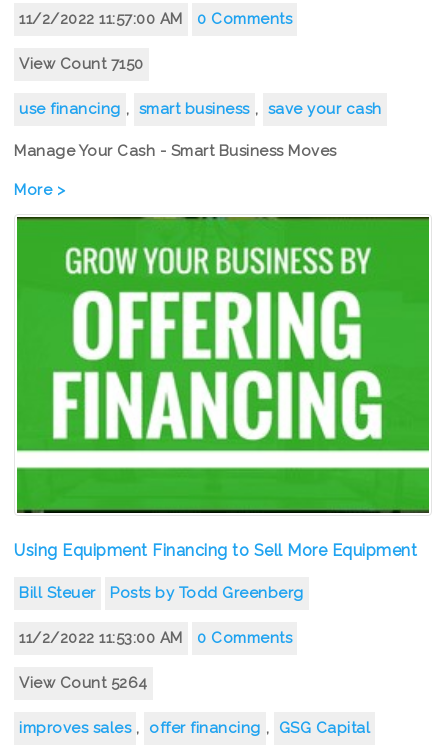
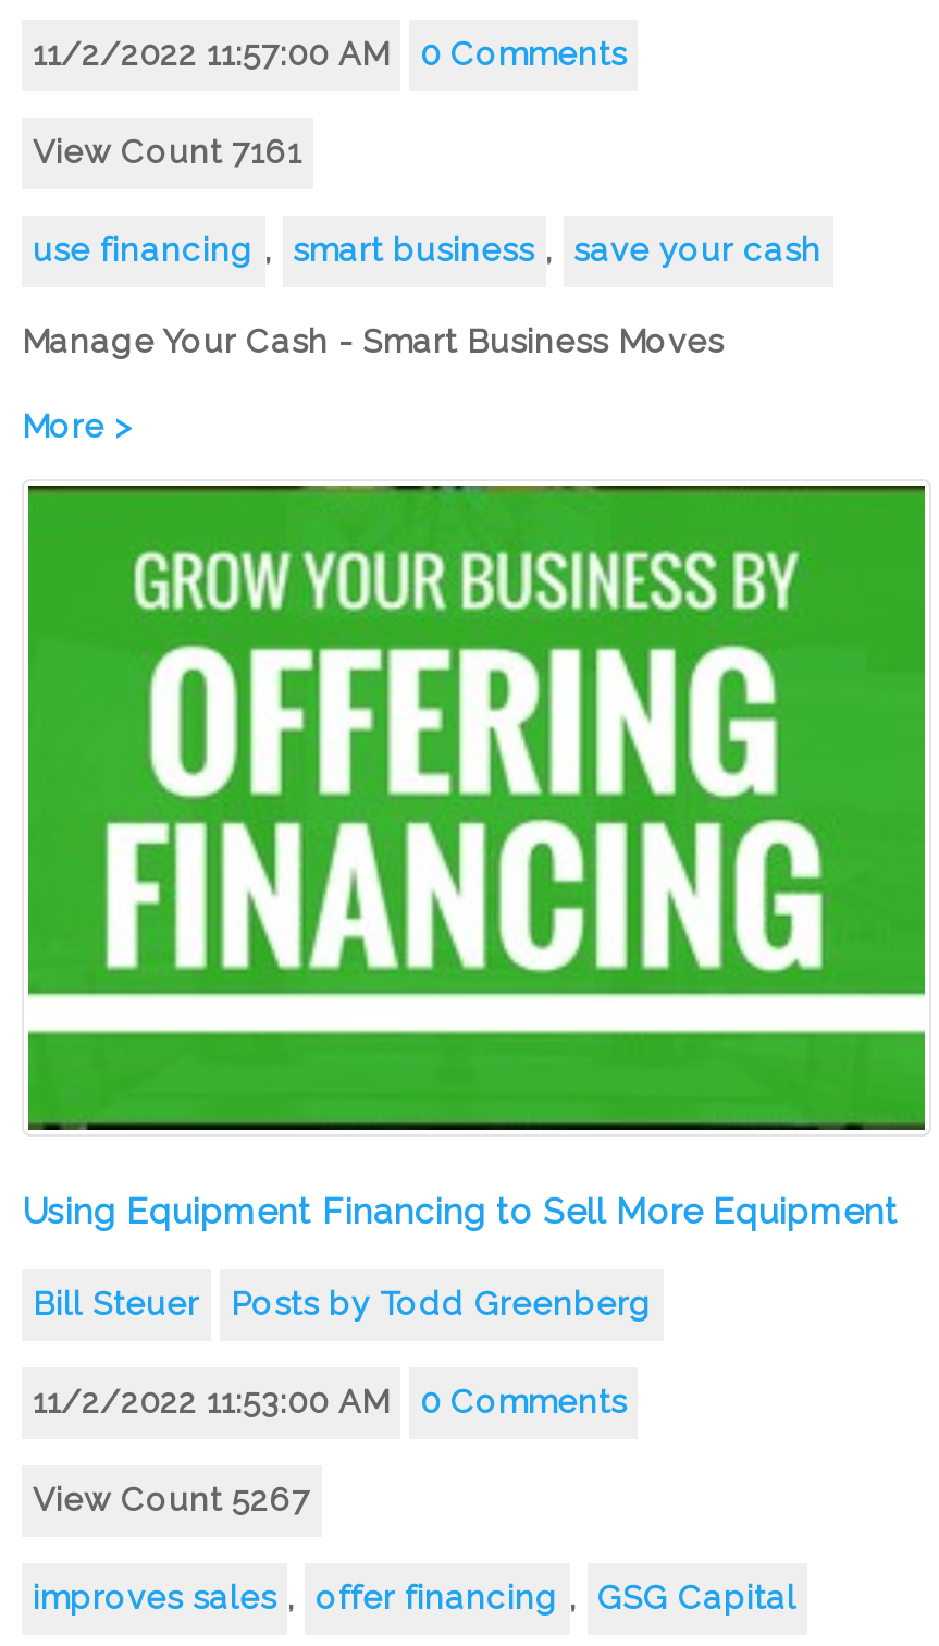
- View Count 7150
+ View Count 7161

- View Count 5264
+ View Count 5267
